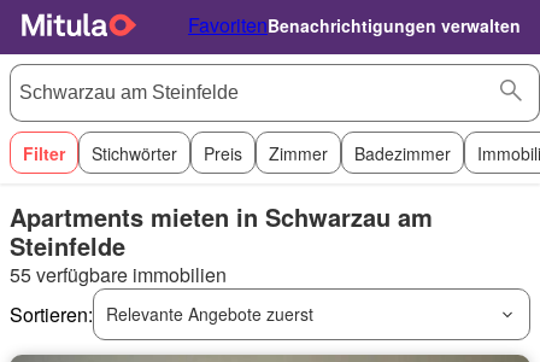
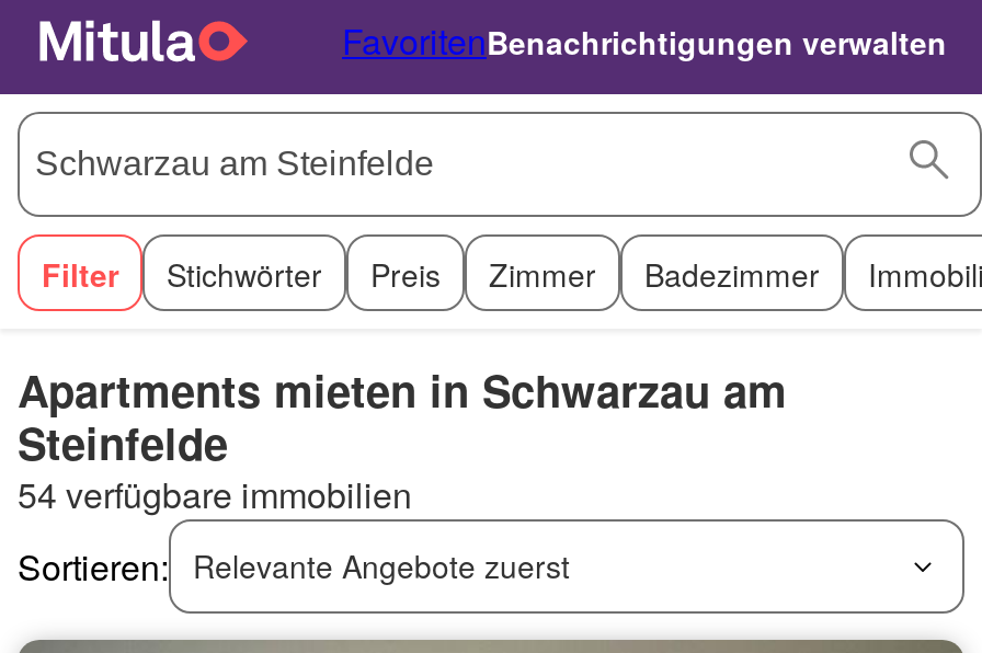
- 55 verfügbare immobilien
+ 54 verfügbare immobilien
